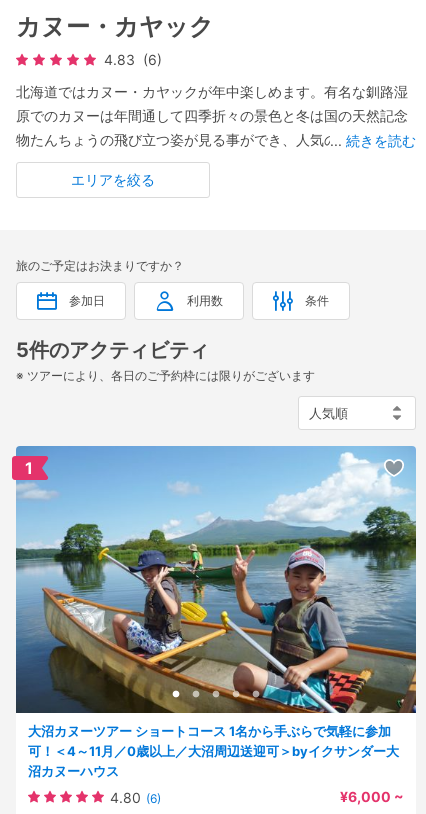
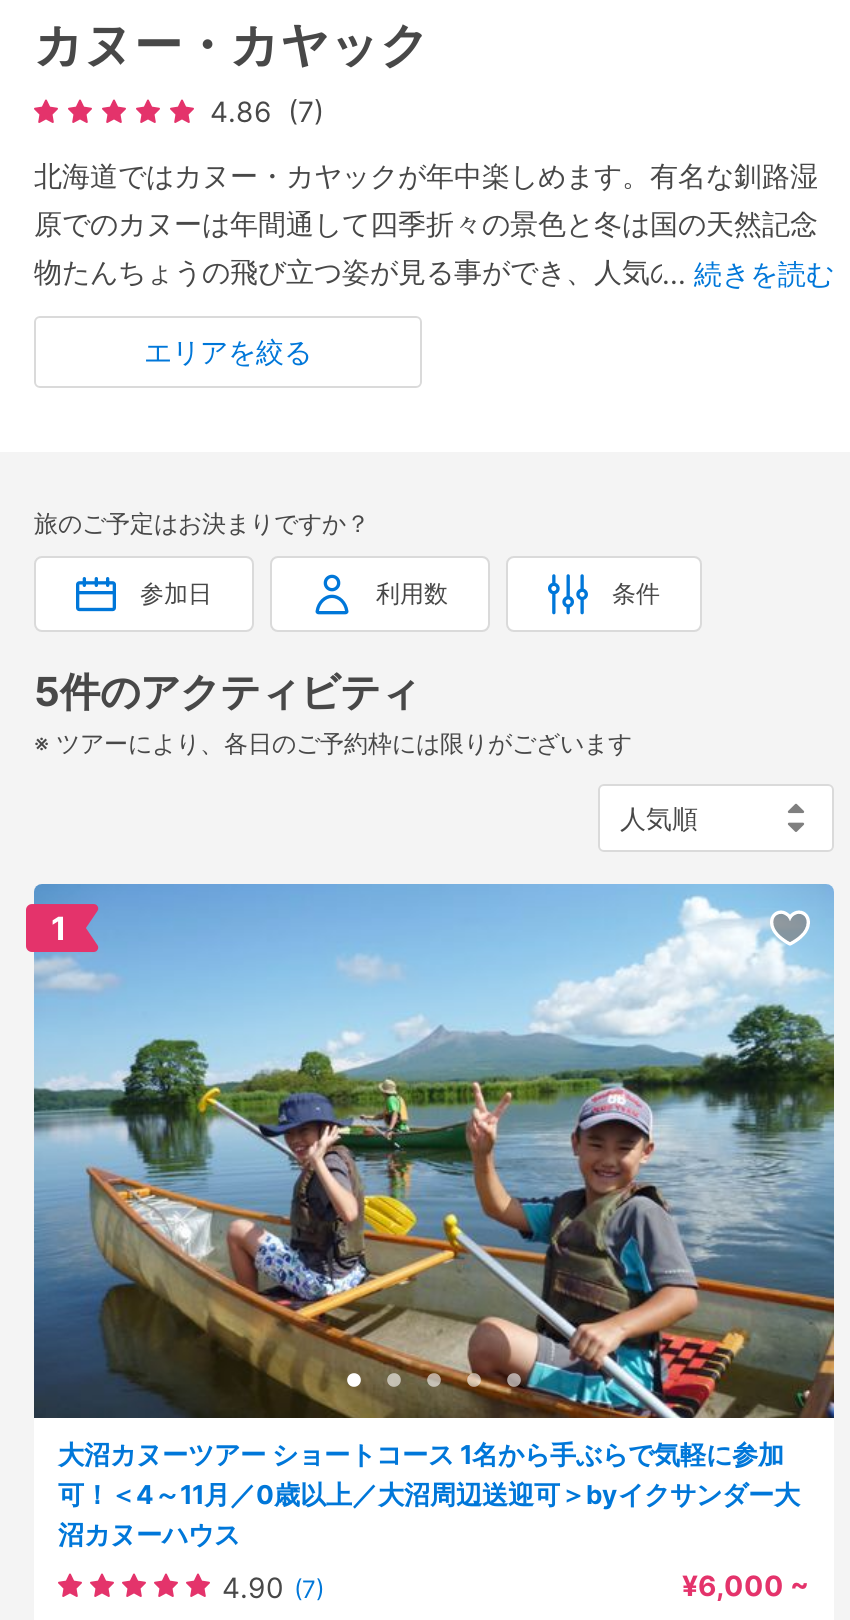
- 4.83 (6)
+ 4.86 (7)

- 4.80 (6)
+ 4.90 (7)
